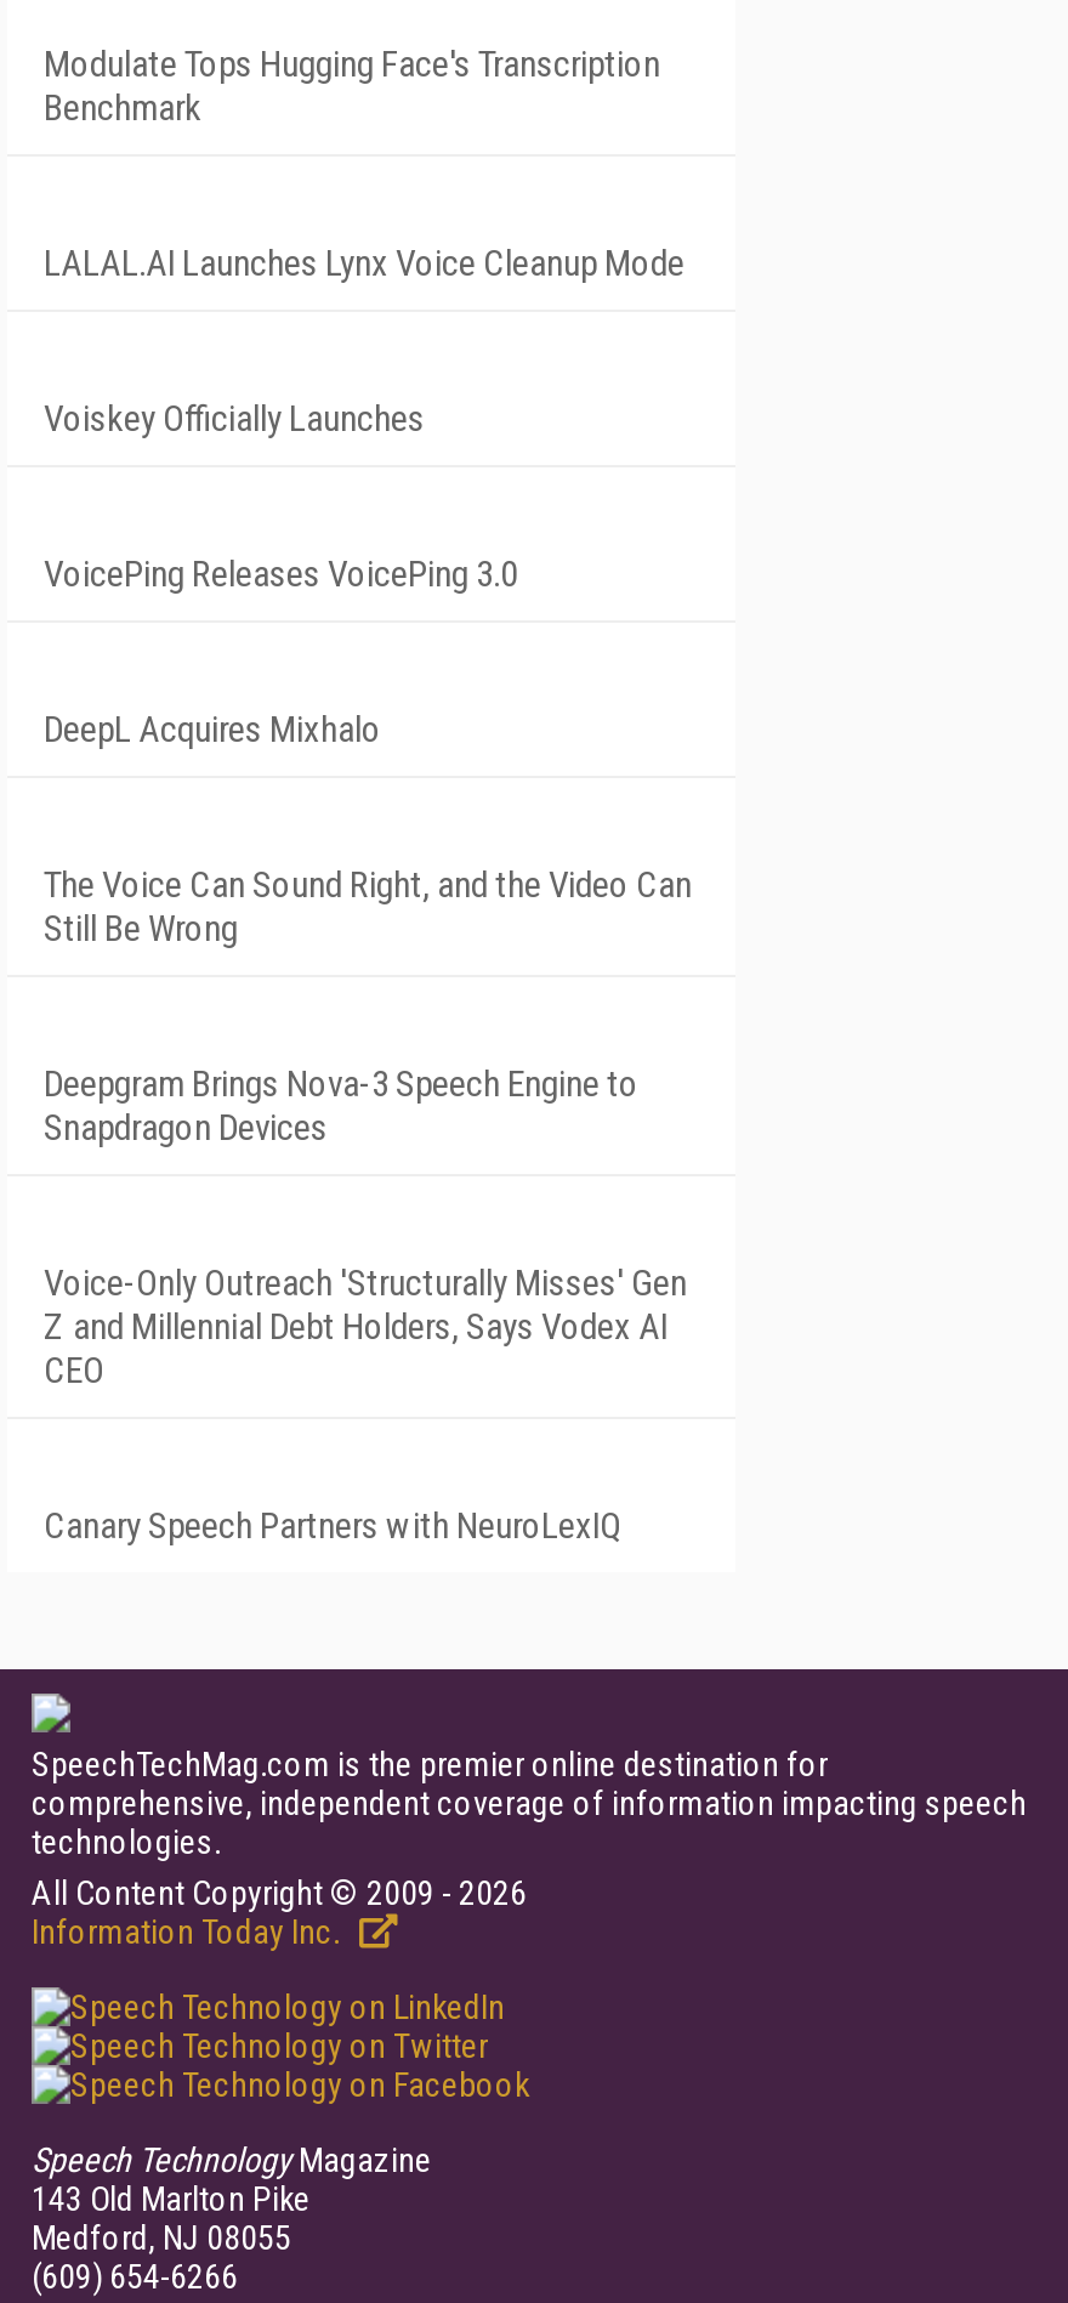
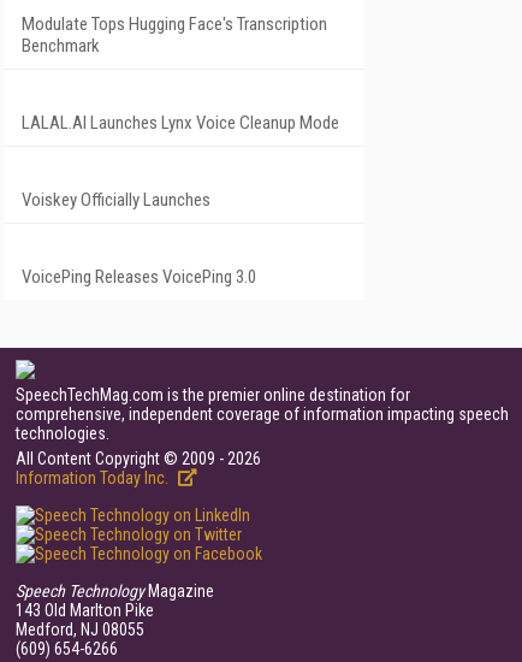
- DeepL Acquires Mixhalo

- The Voice Can Sound Right, and the Video Can
- Still Be Wrong

- Deepgram Brings Nova-3 Speech Engine to
- Snapdragon Devices

- Voice-Only Outreach 'Structurally Misses' Gen
- Z and Millennial Debt Holders, Says Vodex AI
- CEO

- Canary Speech Partners with NeuroLexIQ
